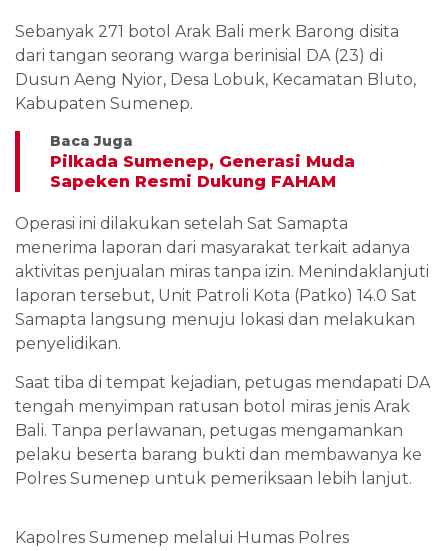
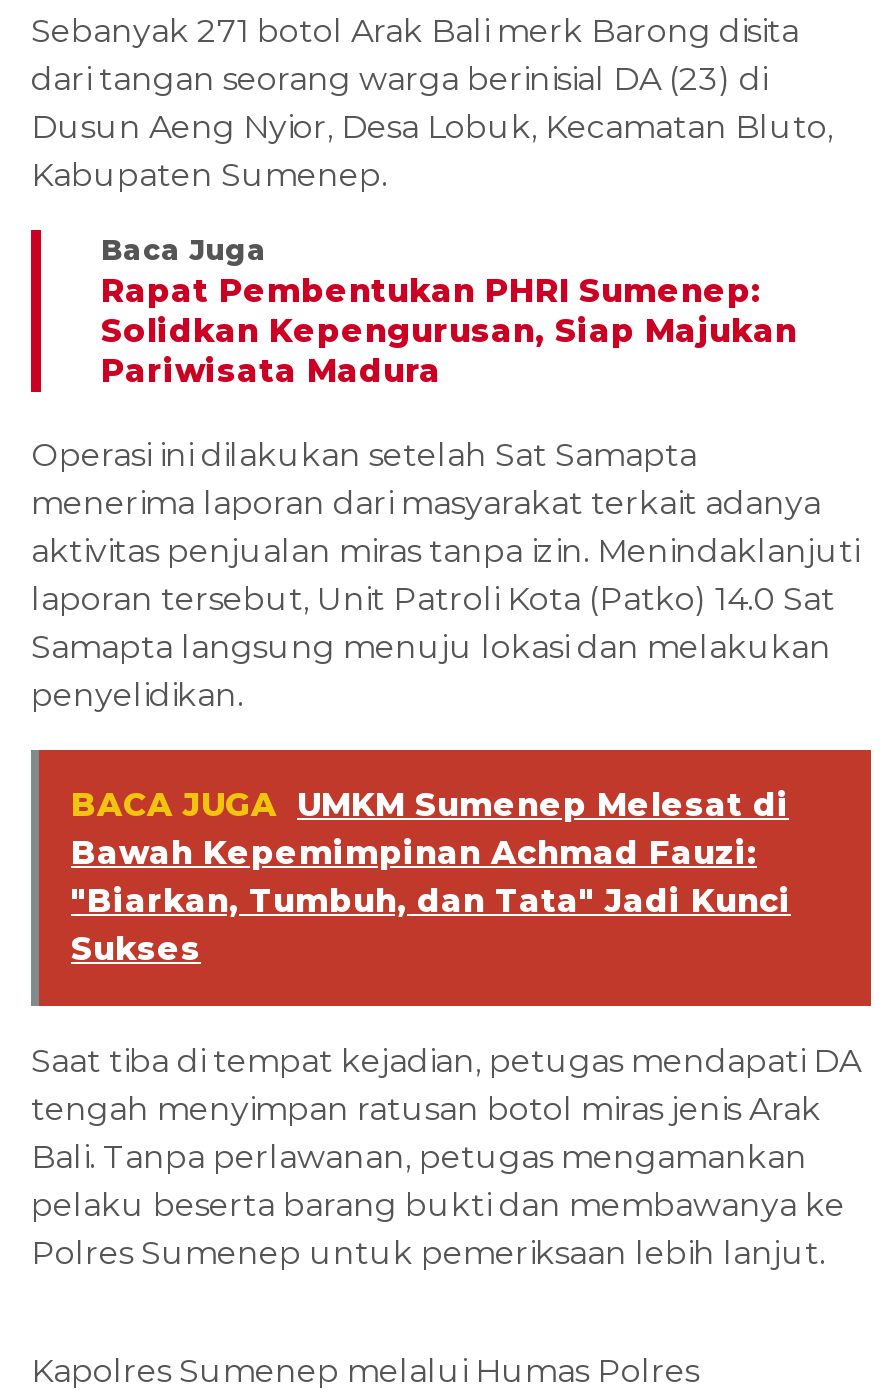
- Pilkada Sumenep, Generasi Muda
- Sapeken Resmi Dukung FAHAM
+ Rapat Pembentukan PHRI Sumenep:
+ Solidkan Kepengurusan, Siap Majukan
+ Pariwisata Madura

+ [image]
+ BACA JUGA UMKM Sumenep Melesat di
+ Bawah Kepemimpinan Achmad Fauzi:
+ "Biarkan, Tumbuh, dan Tata" Jadi Kunci
+ Sukses
